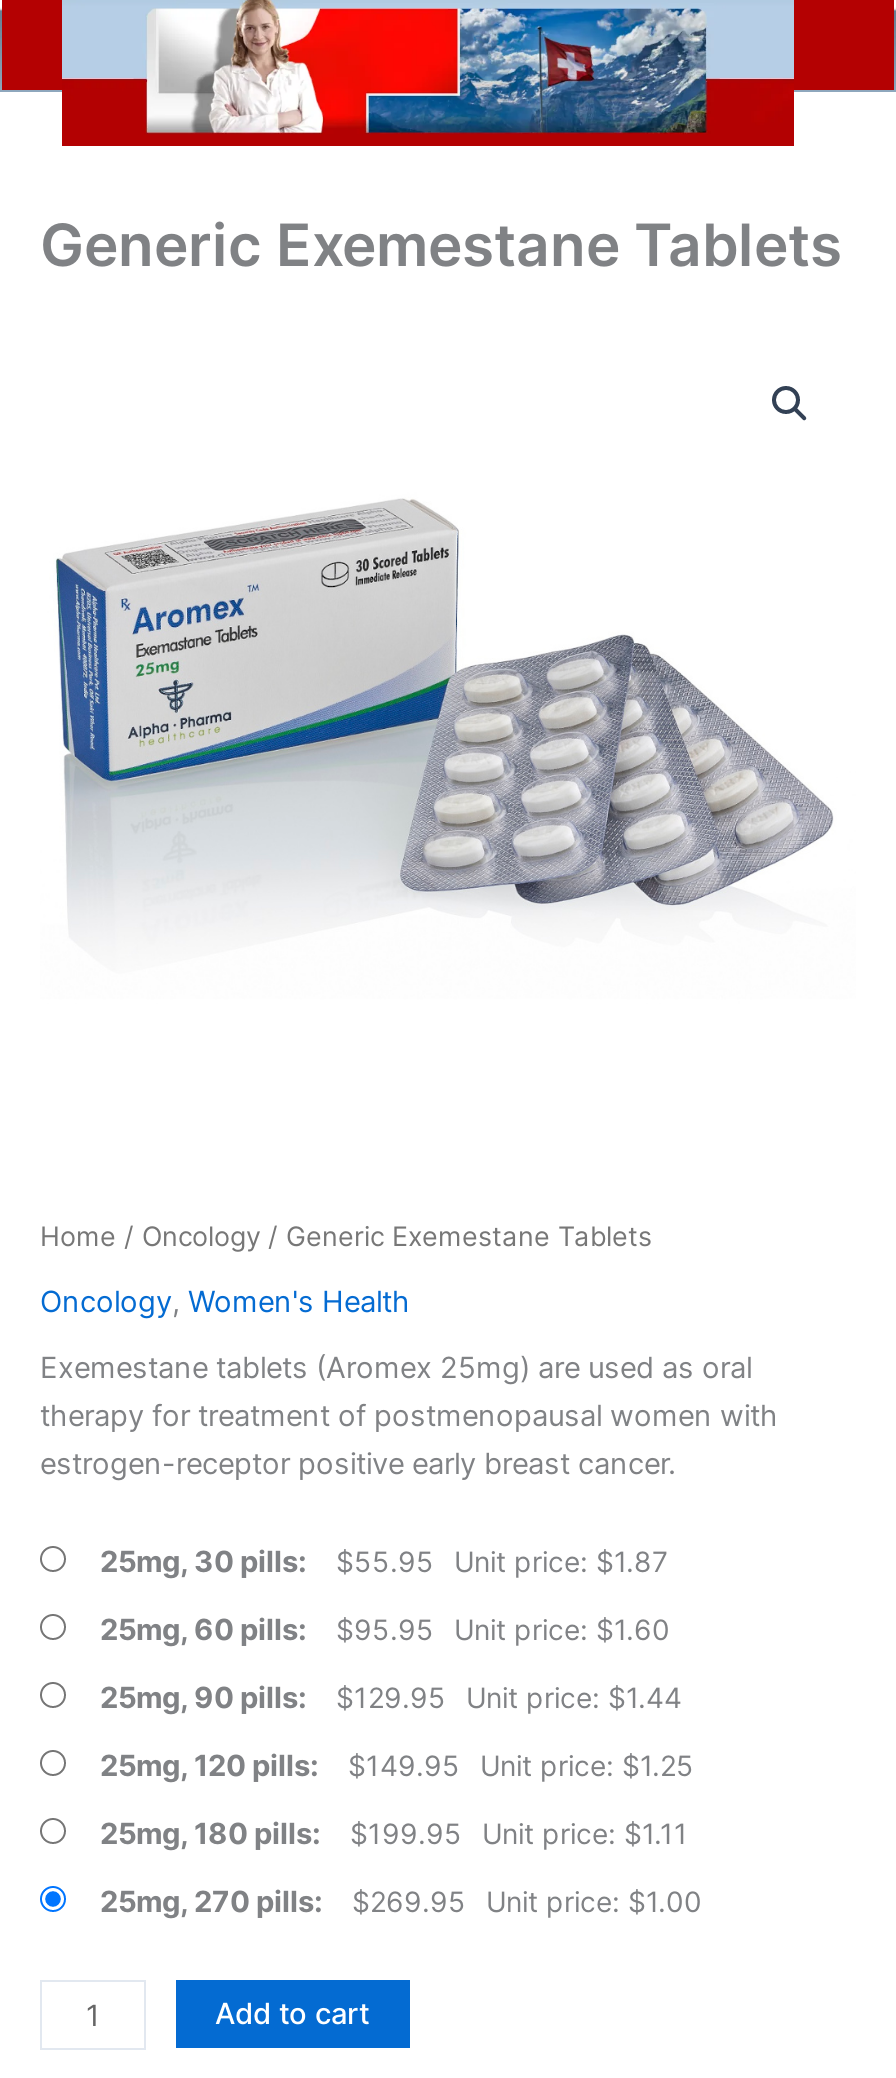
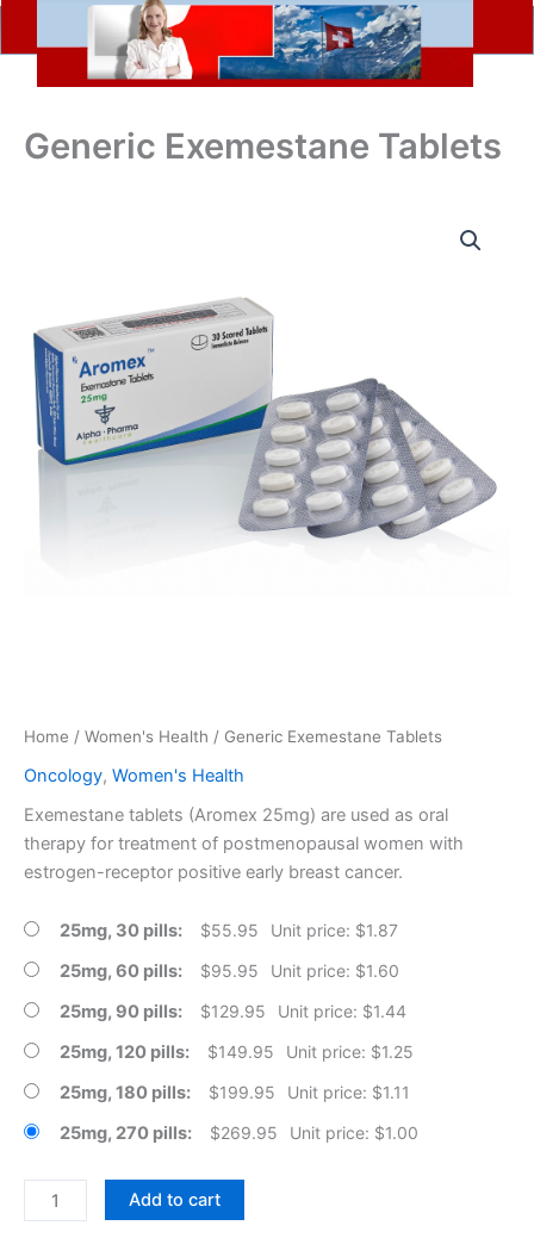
- Home / Oncology / Generic Exemestane Tablets
+ Home / Women's Health / Generic Exemestane Tablets
